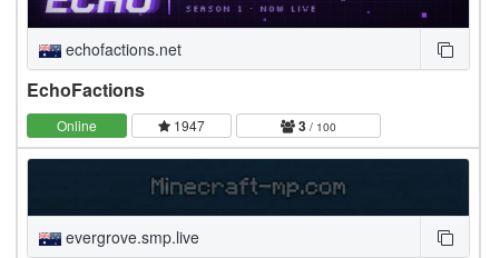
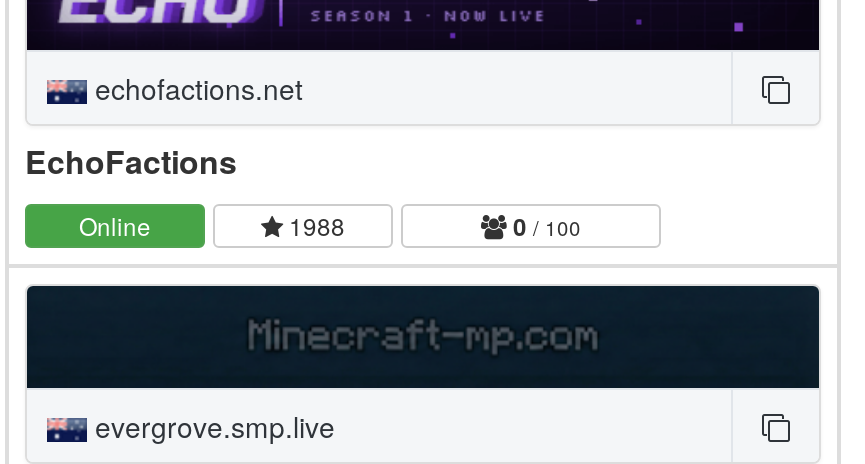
- 1947
+ 1988

- 3 / 100
+ 0 / 100
